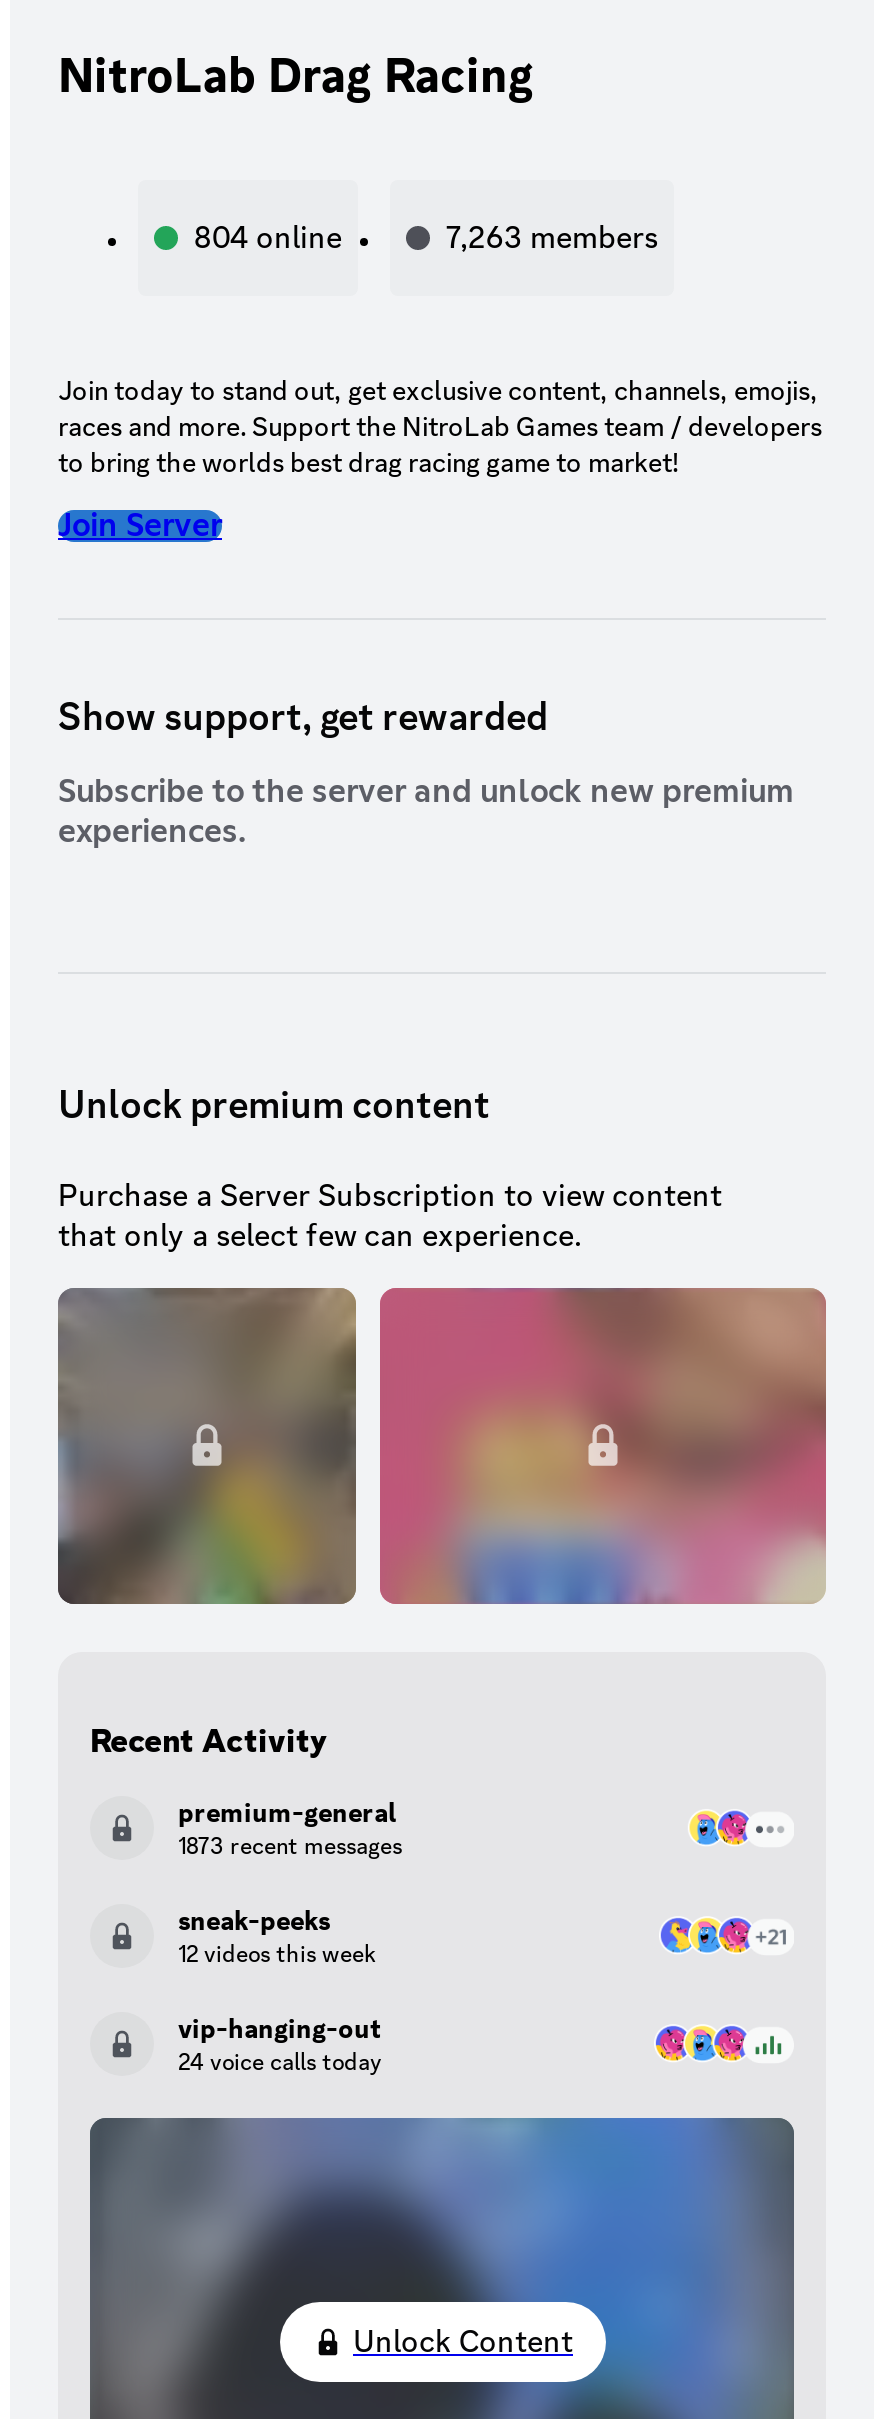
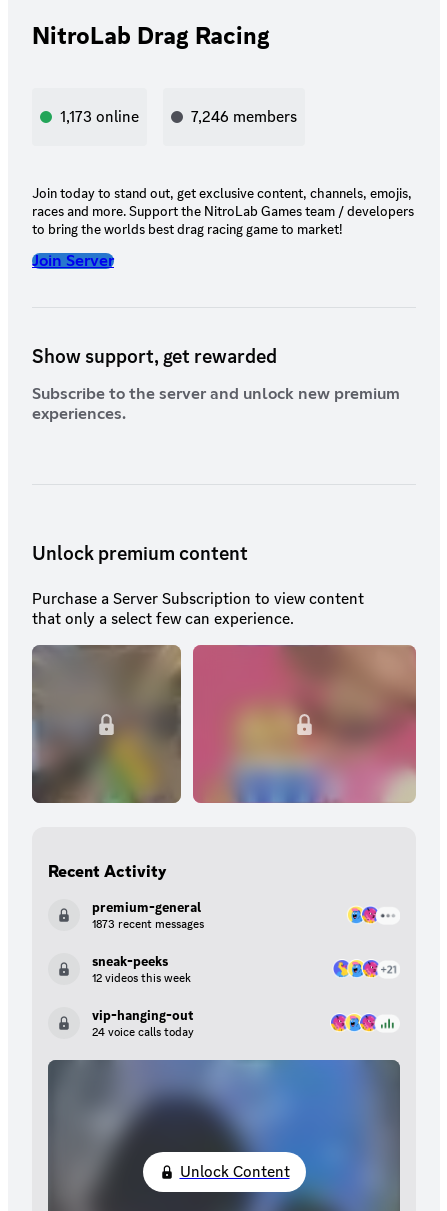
- 804 online
+ 1,173 online

- 7,263 members
+ 7,246 members
